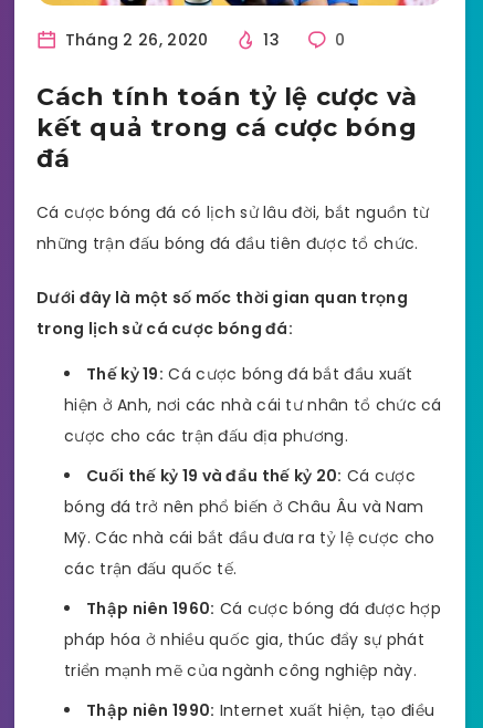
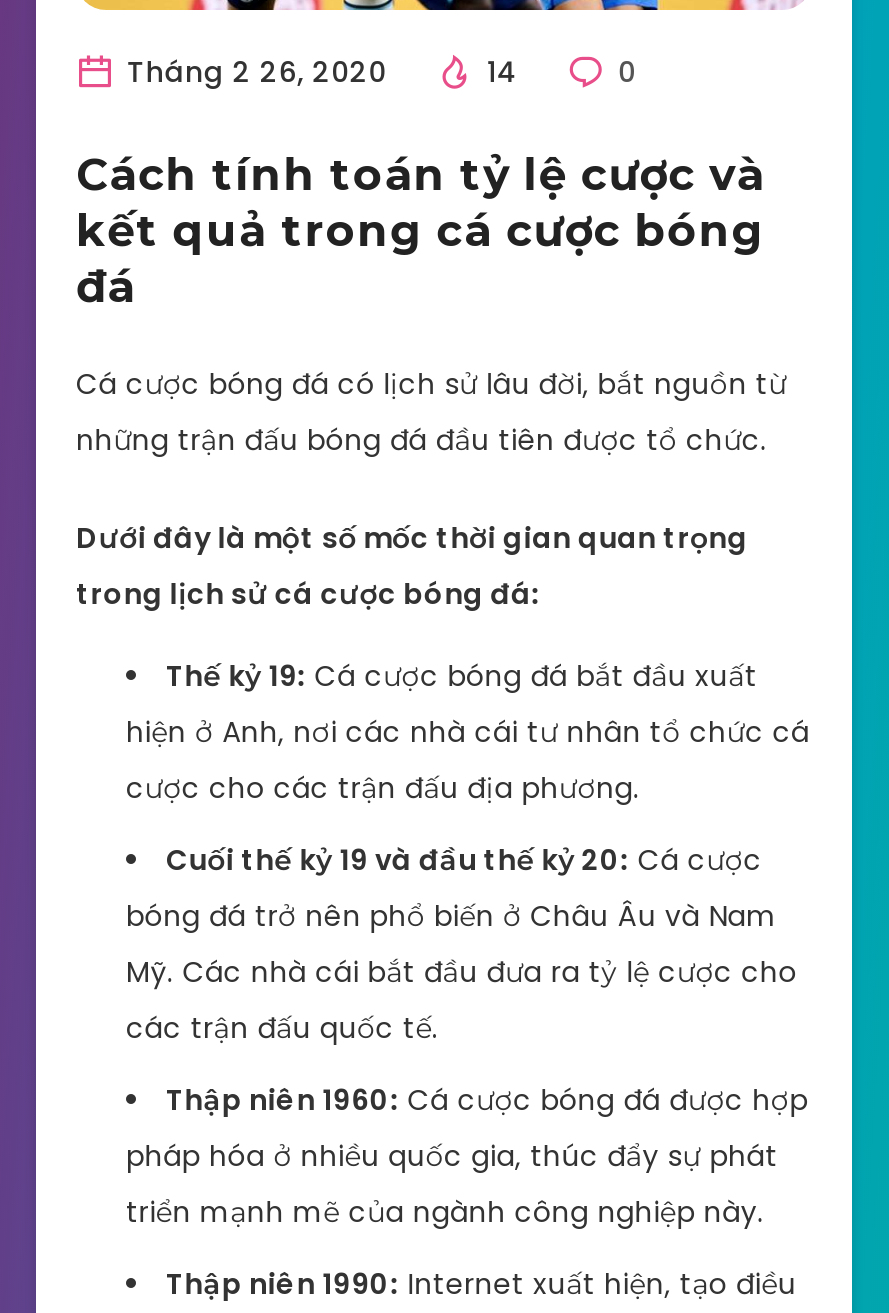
- 13
+ 14
